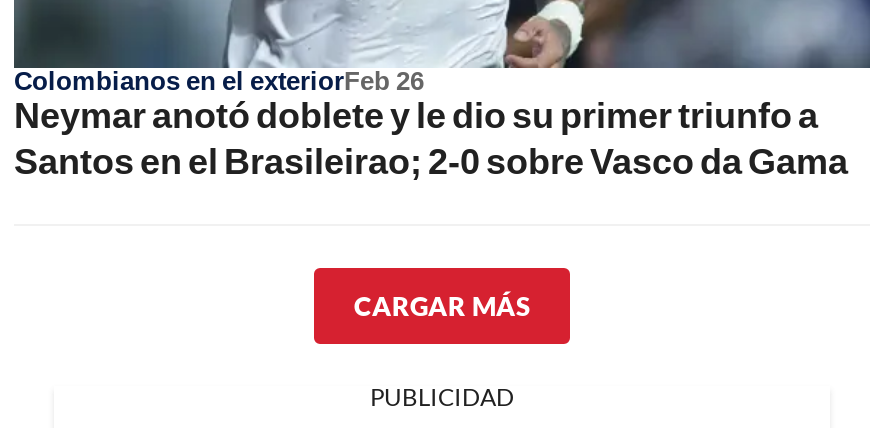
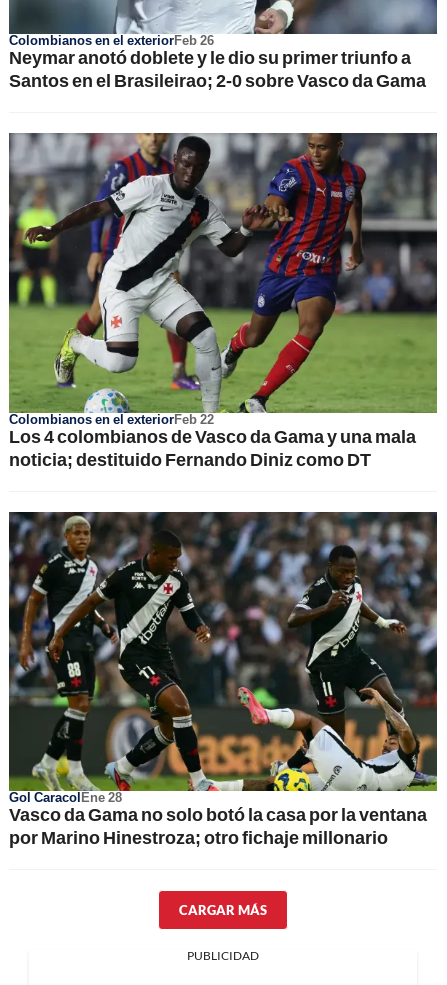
+ [image]
+ Colombianos en el exteriorFeb 22
+ Los 4 colombianos de Vasco da Gama y una mala
+ noticia; destituido Fernando Diniz como DT

+ [image]
+ Gol CaracolEne 28
+ Vasco da Gama no solo botó la casa por la ventana
+ por Marino Hinestroza; otro fichaje millonario
